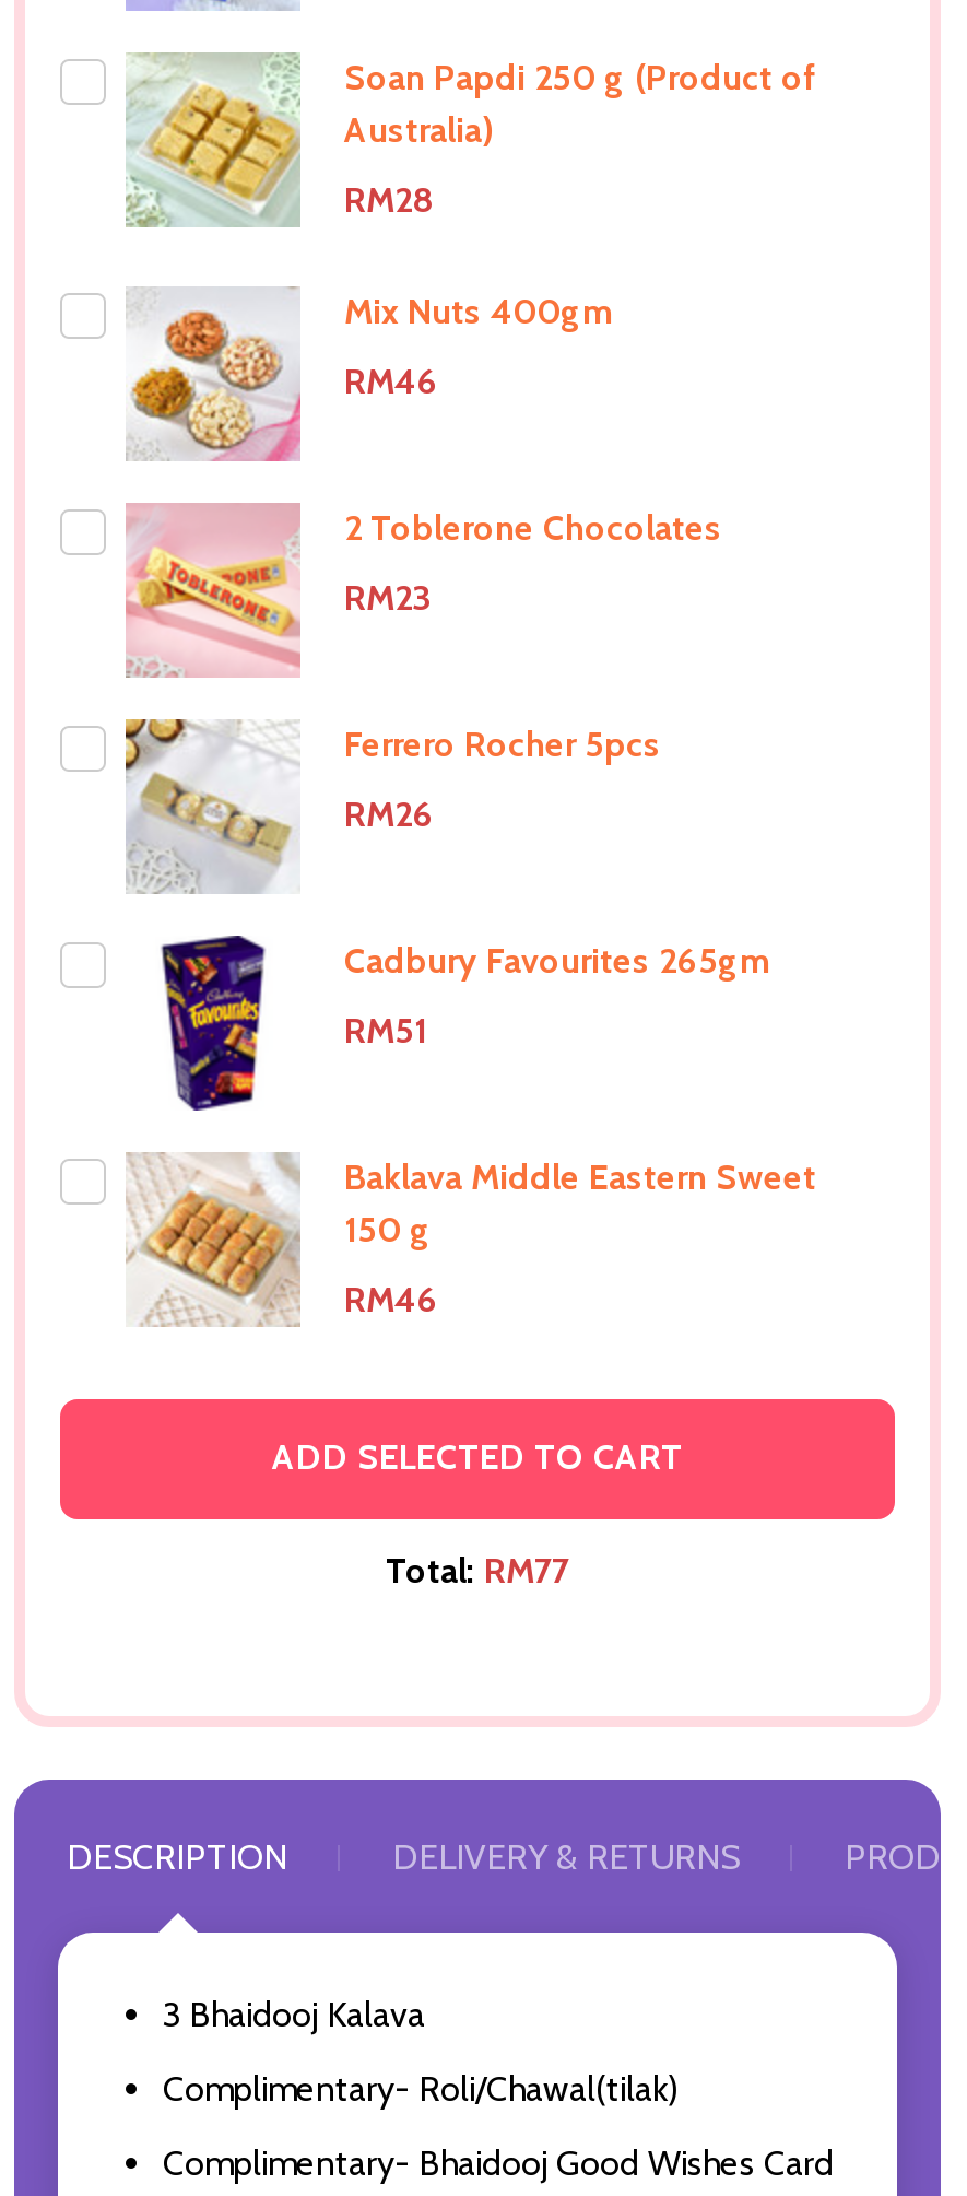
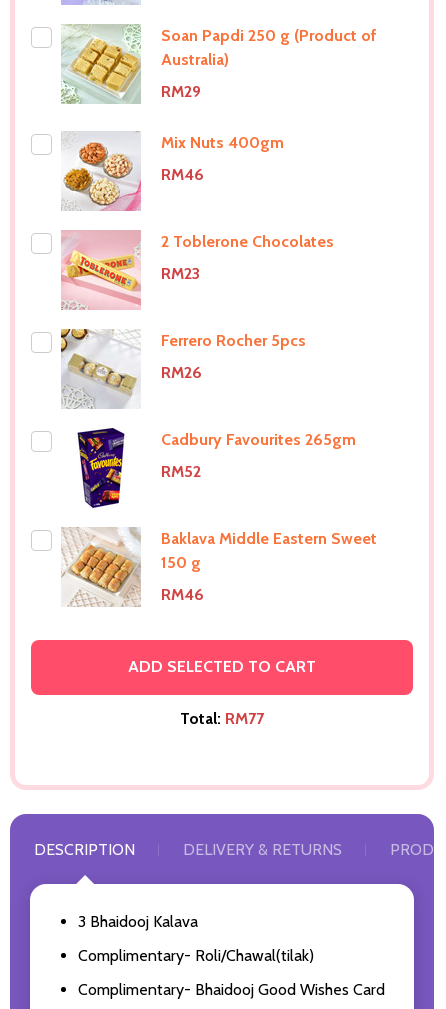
- RM28
+ RM29

- RM51
+ RM52
